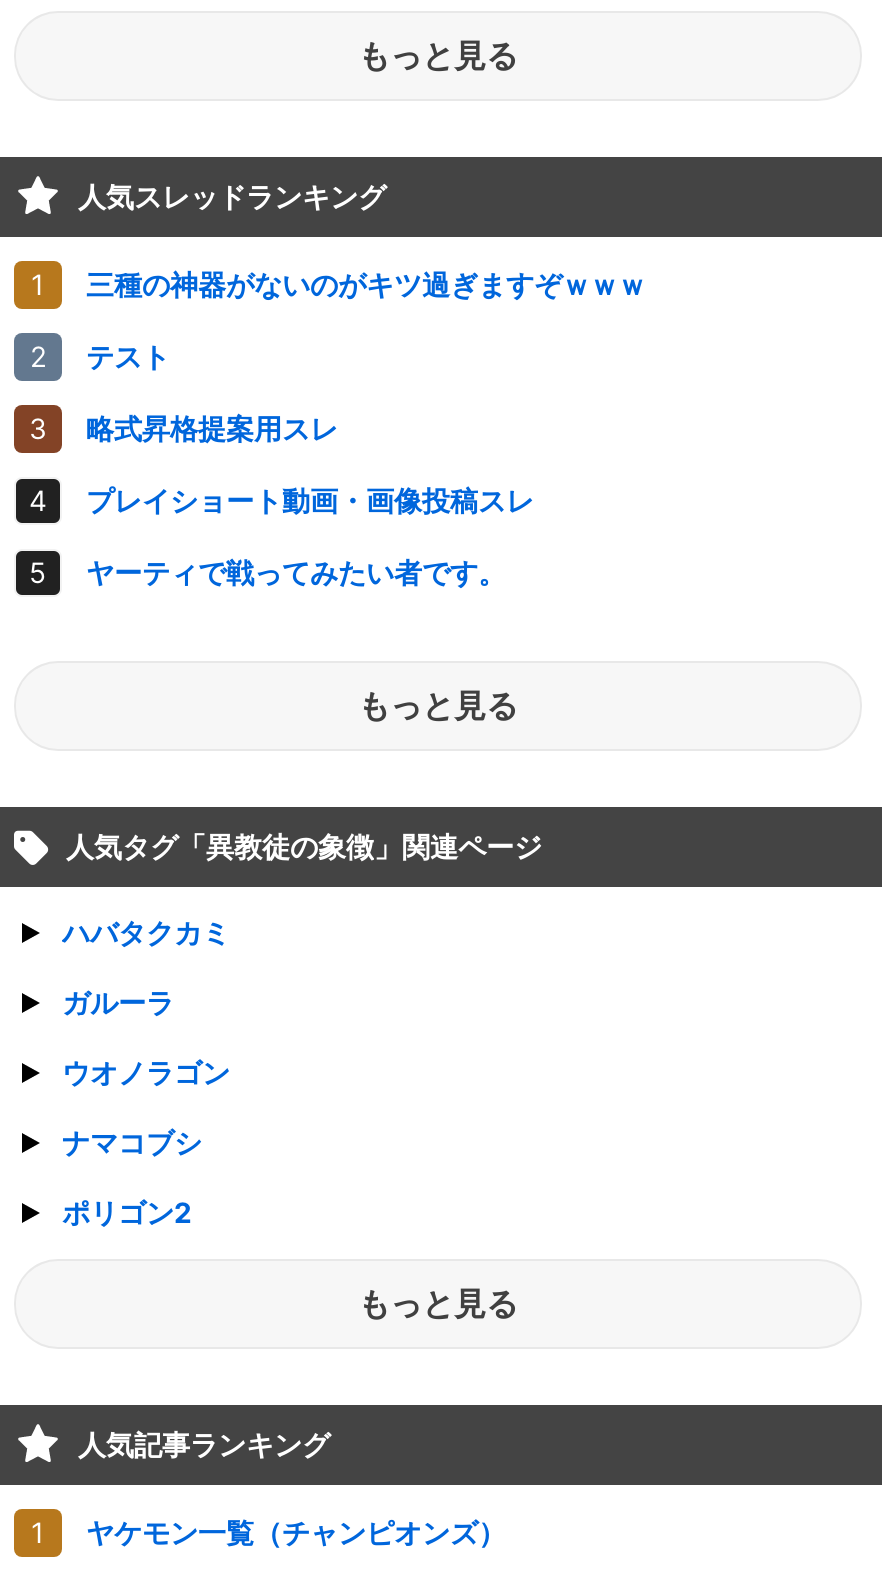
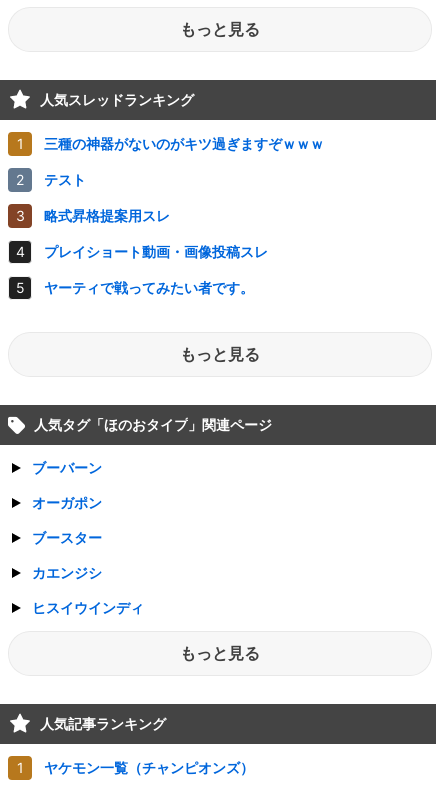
- 人気タグ「異教徒の象徴」関連ページ
+ 人気タグ「ほのおタイプ」関連ページ

- ハバタクカミ
+ ブーバーン

- ガルーラ
+ オーガポン

- ウオノラゴン
+ ブースター

- ナマコブシ
+ カエンジシ

- ポリゴン2
+ ヒスイウインディ
